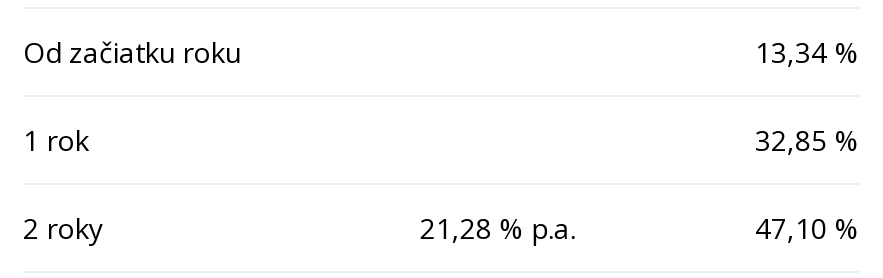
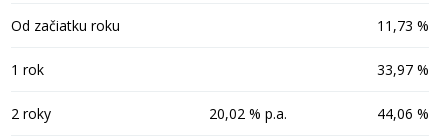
- 13,34 %
+ 11,73 %

- 32,85 %
+ 33,97 %

- 21,28 % p.a.
+ 20,02 % p.a.

- 47,10 %
+ 44,06 %
